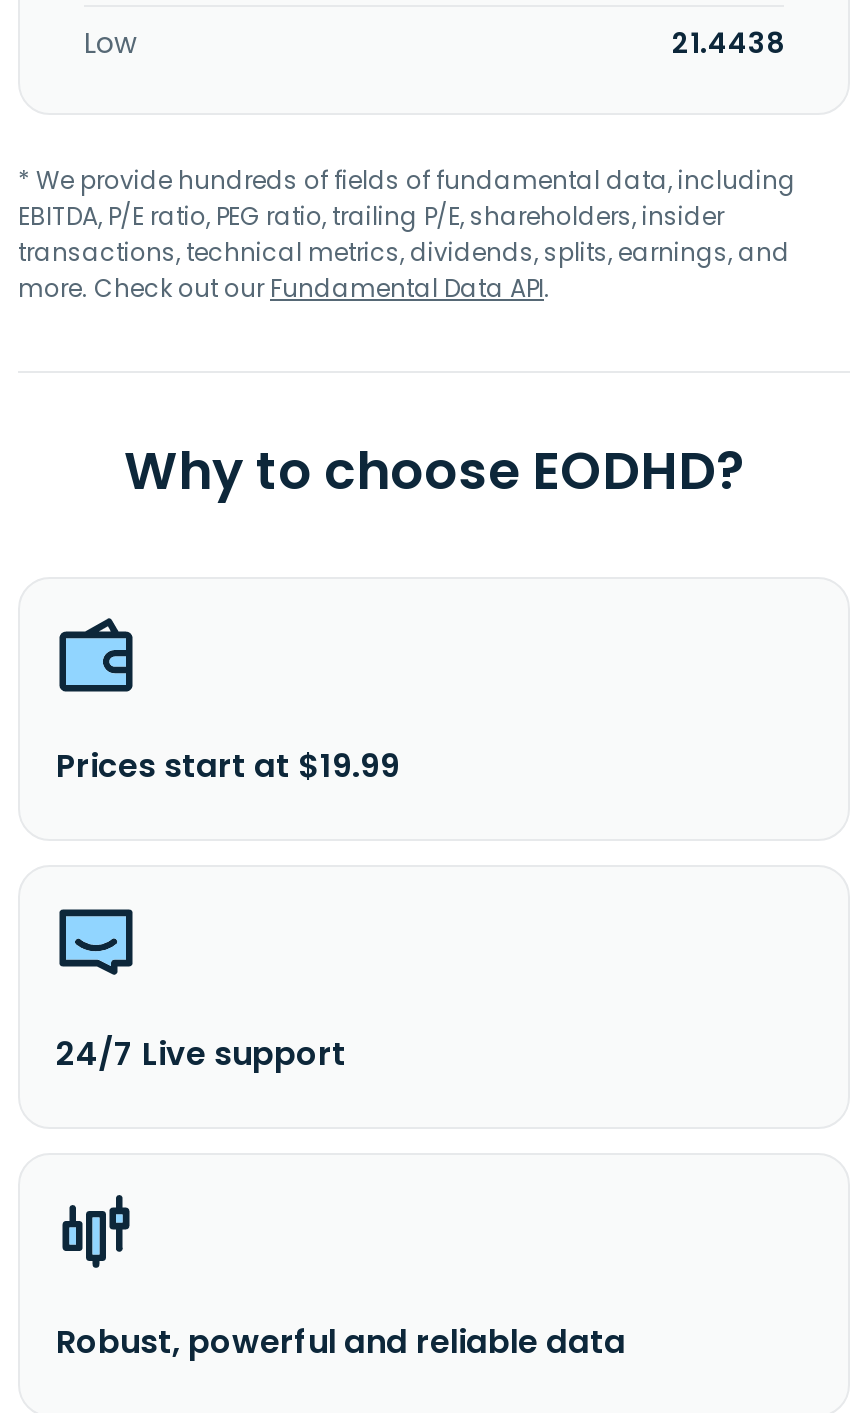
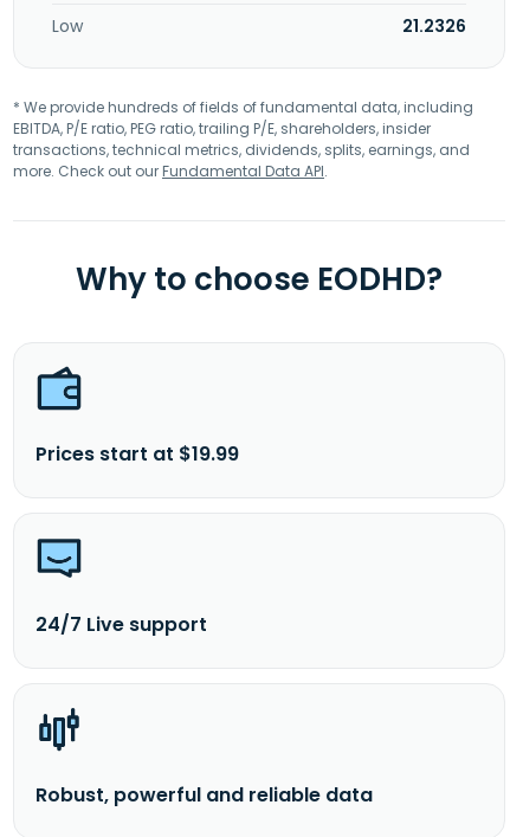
- 21.4438
+ 21.2326
